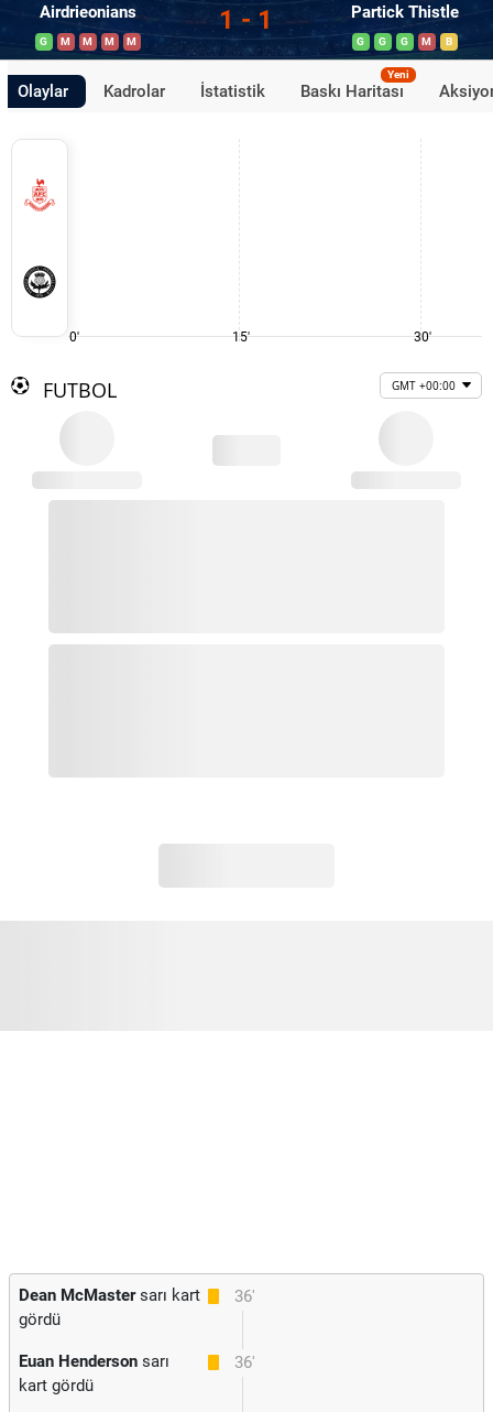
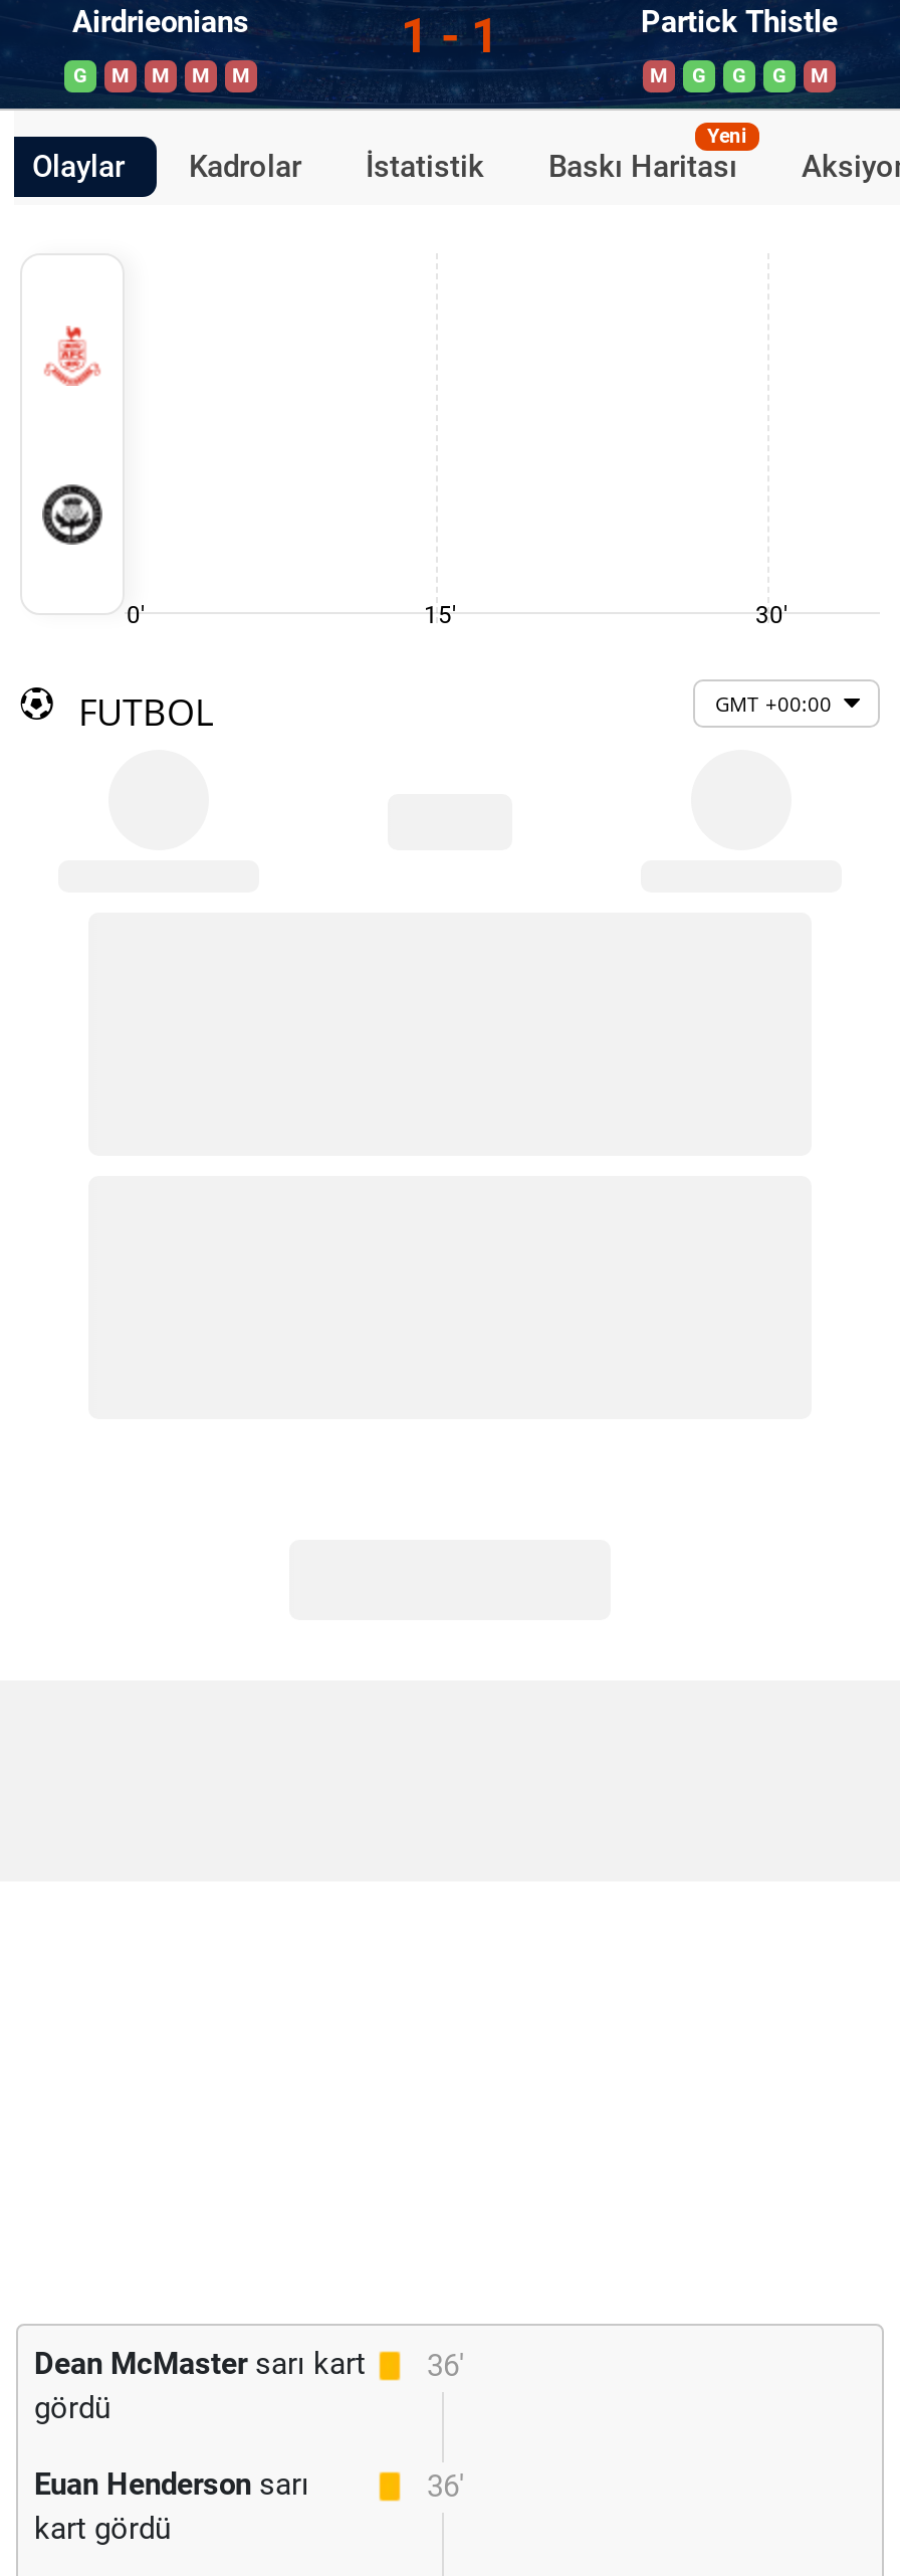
- B

+ M
